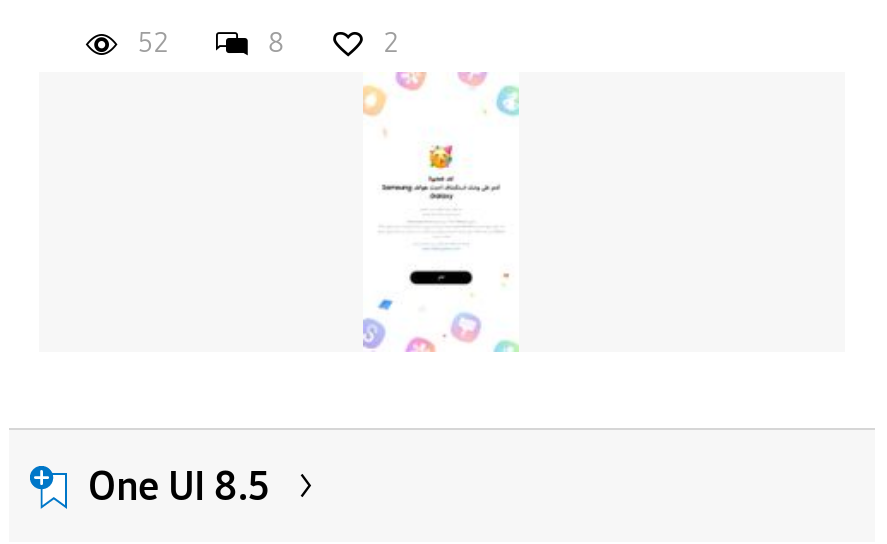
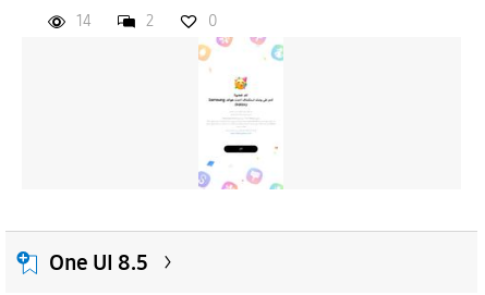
- 52
- 8
+ 14

+ 0
